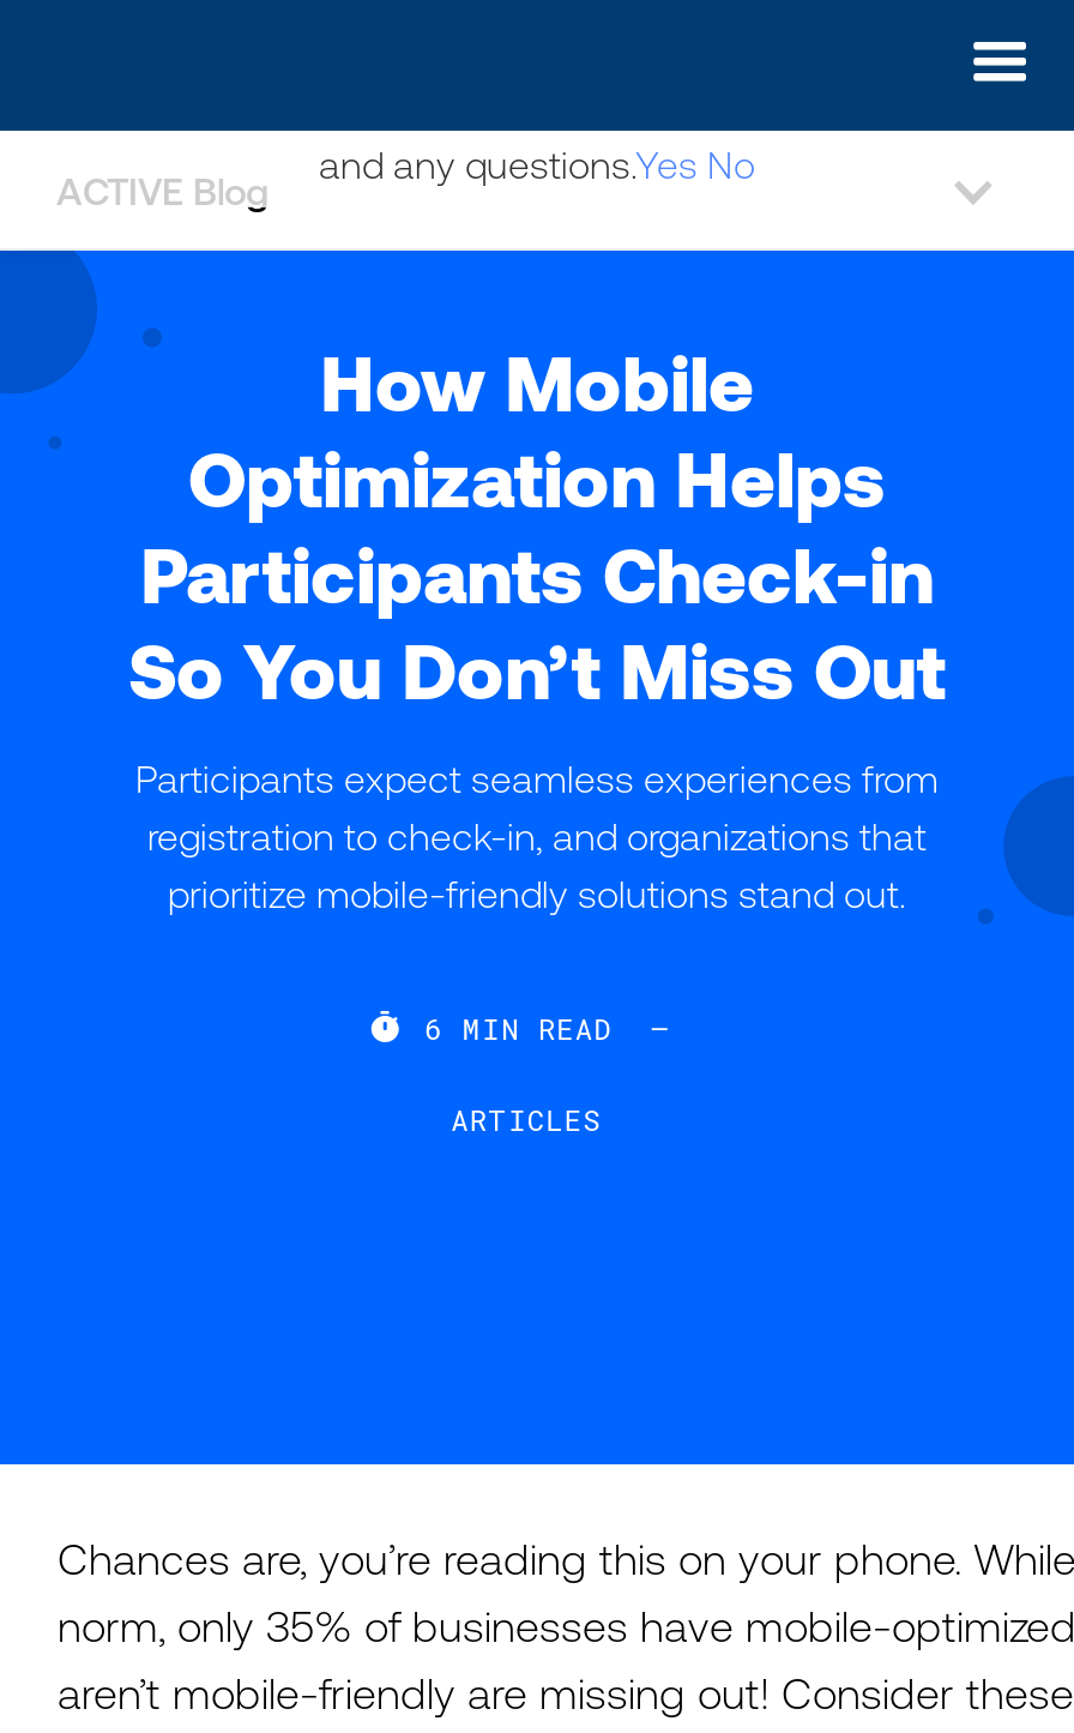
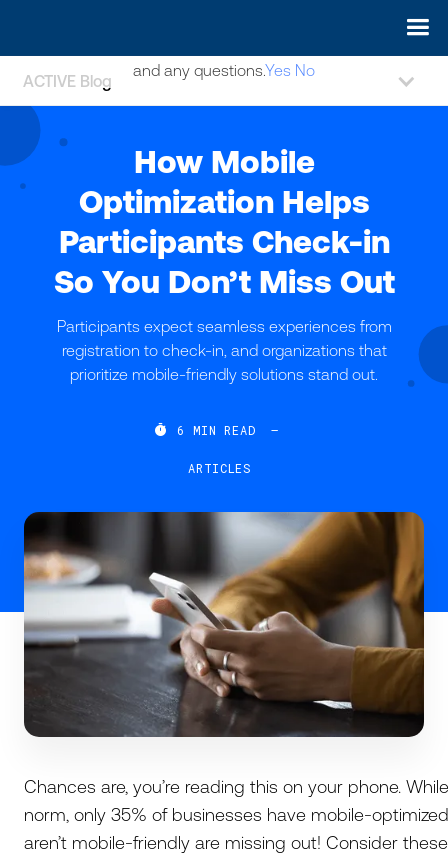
+ [image]
